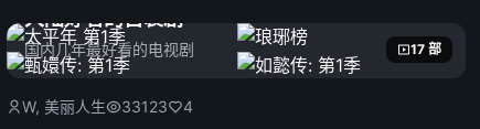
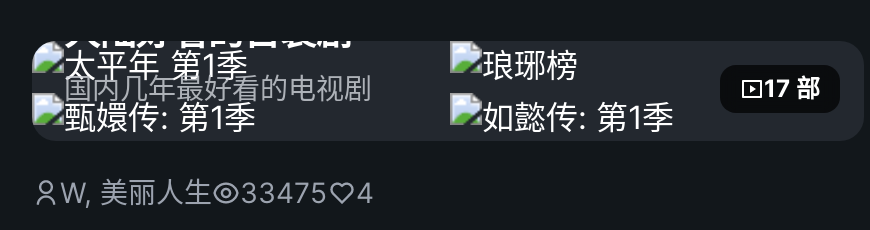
- W, 美丽人生 33123 4
+ W, 美丽人生 33475 4
